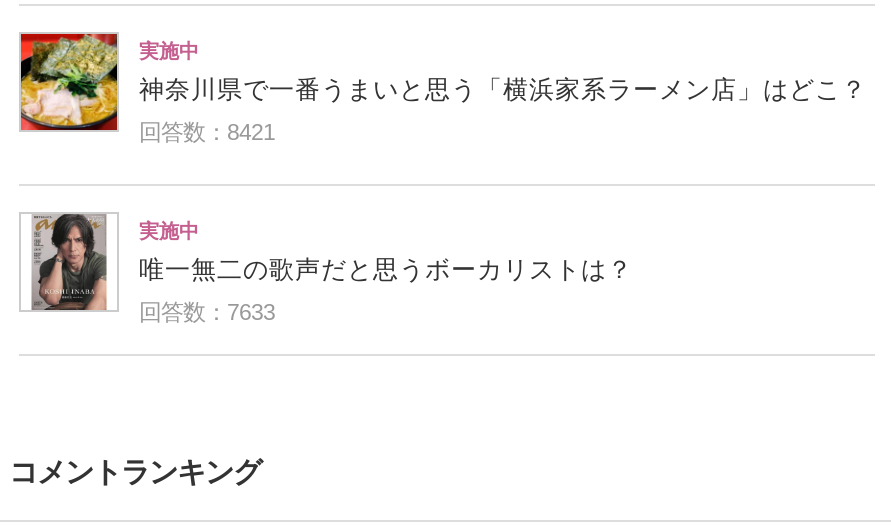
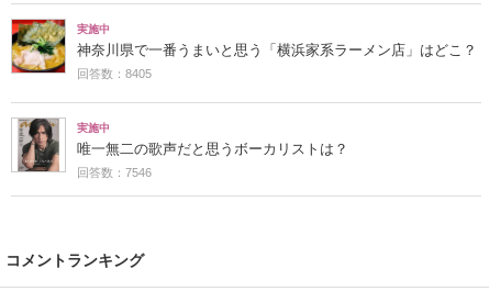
- 回答数：8421
+ 回答数：8405

- 回答数：7633
+ 回答数：7546
